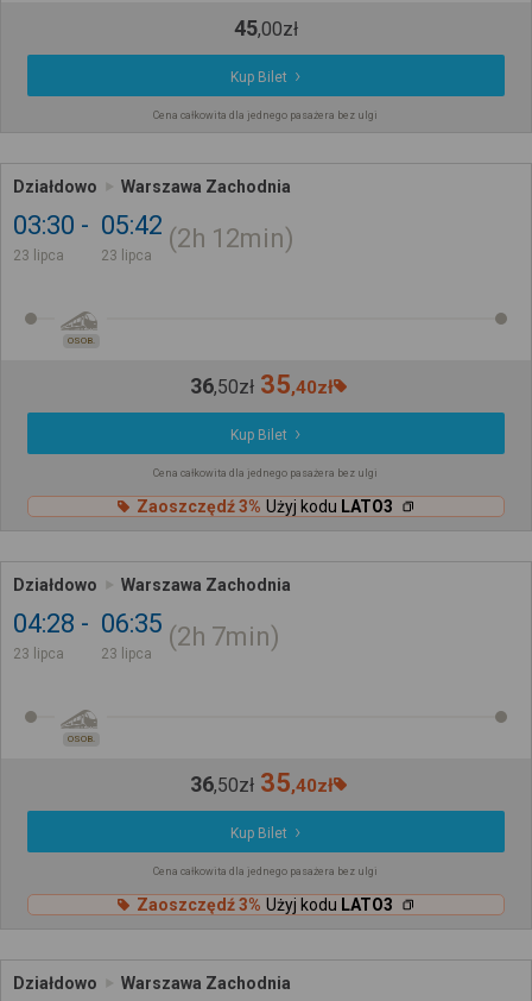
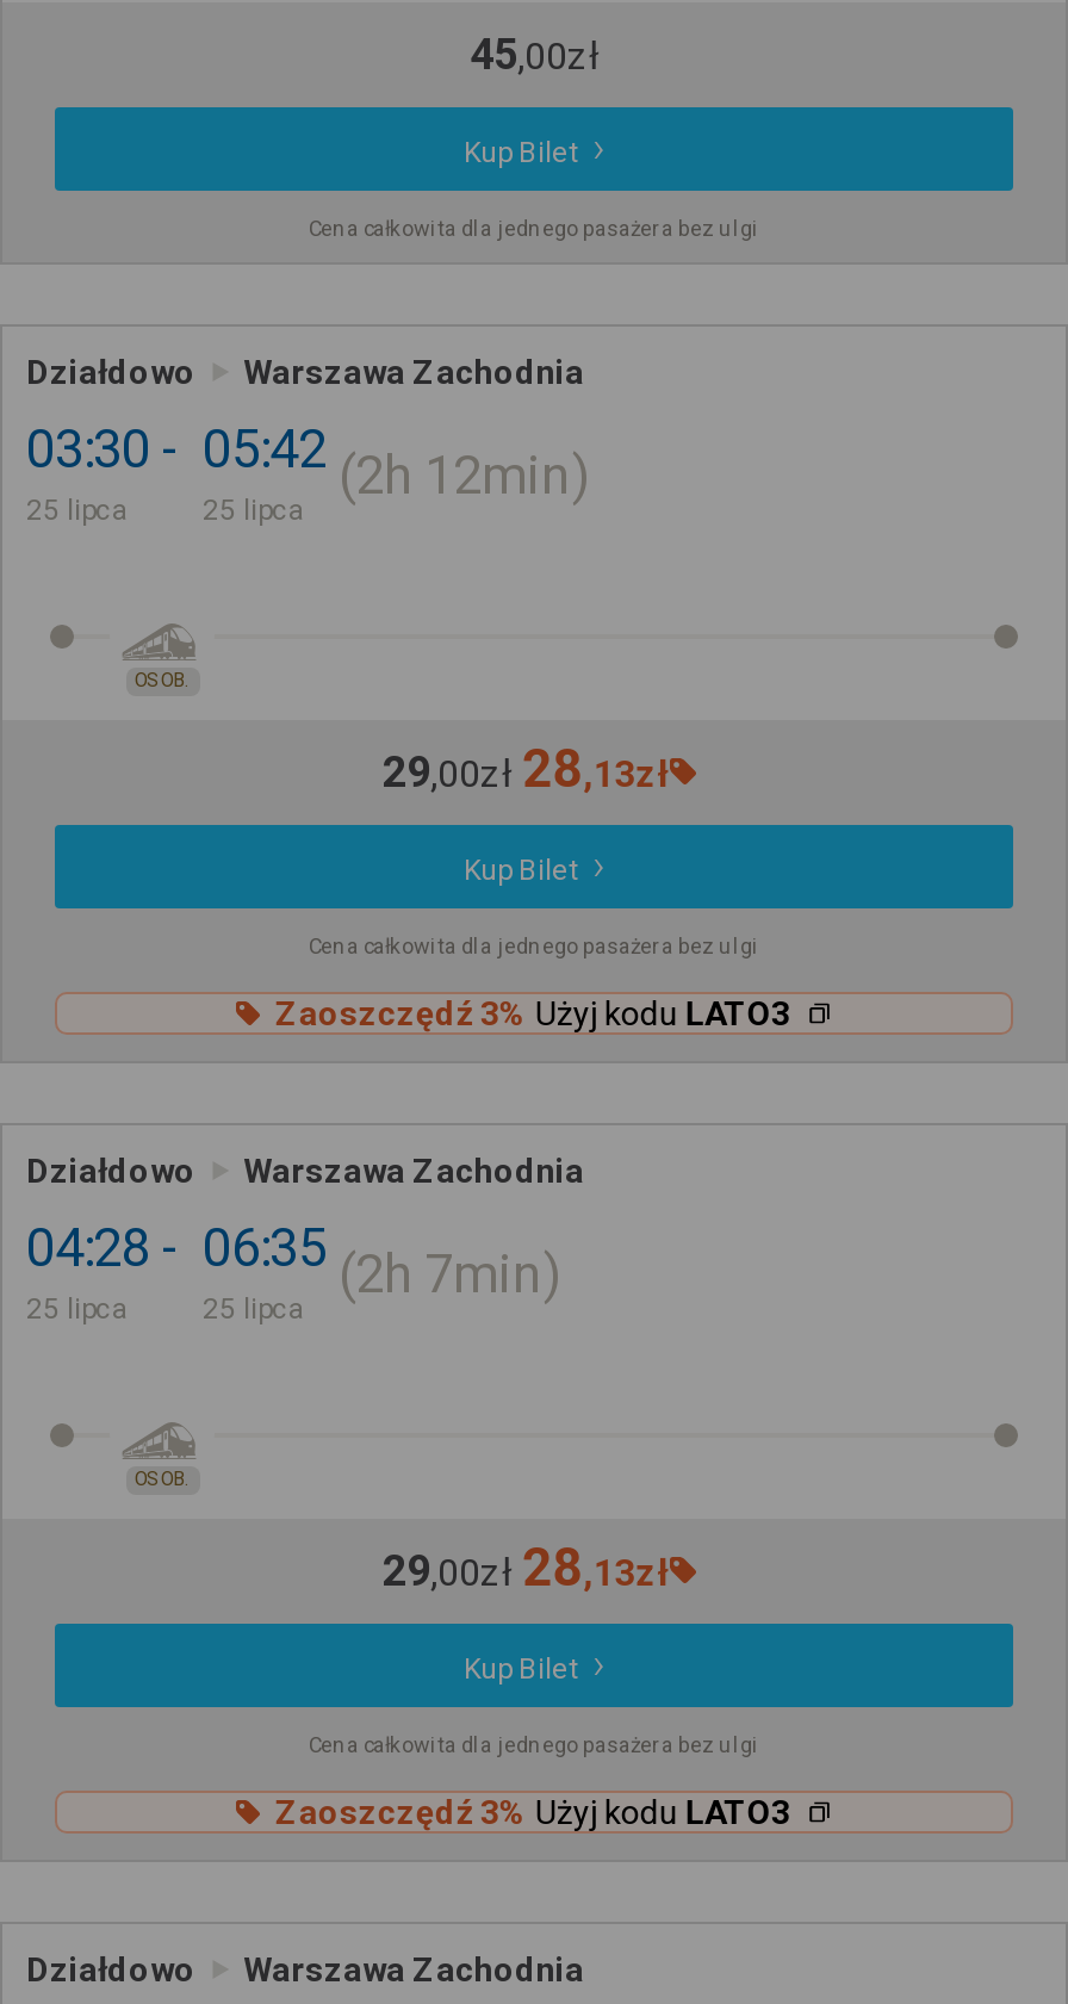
- 23 lipca
+ 25 lipca

- 23 lipca
+ 25 lipca

- 36,50zł 35,40zł
+ 29,00zł 28,13zł

- 23 lipca
+ 25 lipca

- 23 lipca
+ 25 lipca

- 36,50zł 35,40zł
+ 29,00zł 28,13zł
